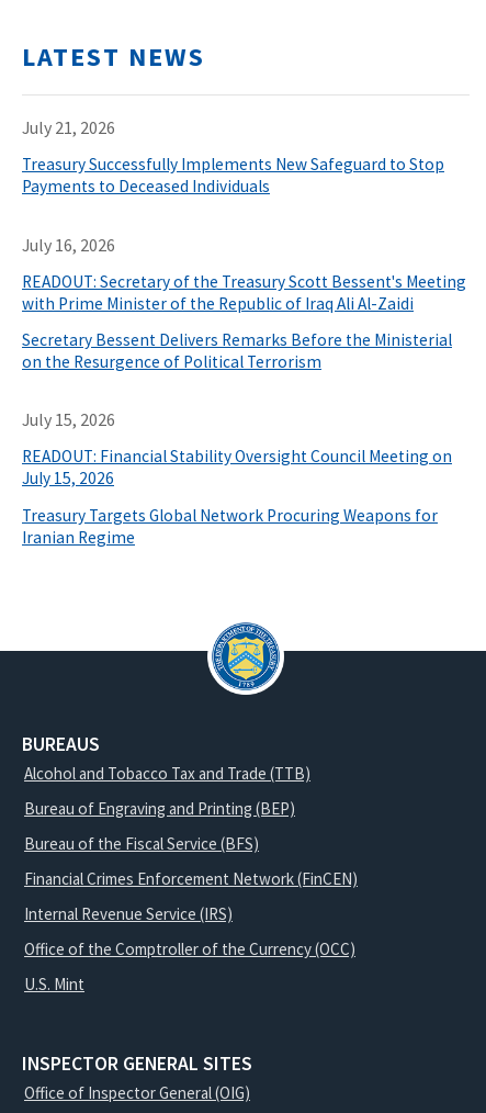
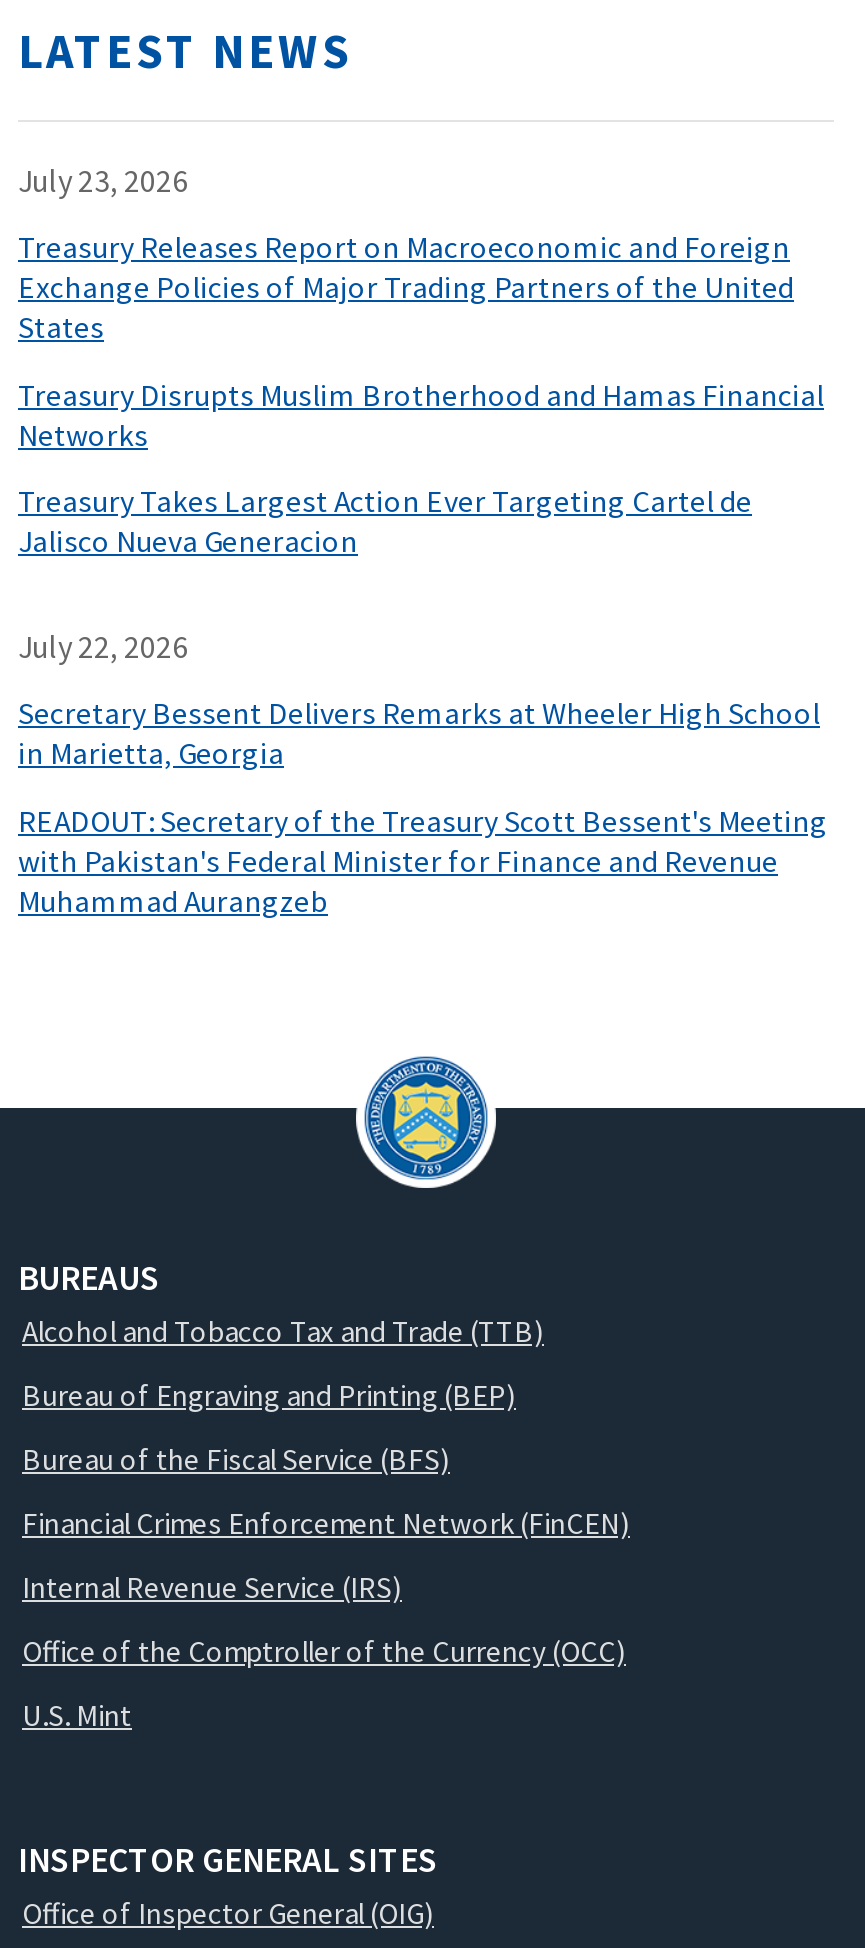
- July 21, 2026
- Treasury Successfully Implements New Safeguard to Stop
- Payments to Deceased Individuals
- July 16, 2026
+ July 23, 2026
+ Treasury Releases Report on Macroeconomic and Foreign
+ Exchange Policies of Major Trading Partners of the United
+ States
+ Treasury Disrupts Muslim Brotherhood and Hamas Financial
+ Networks
+ Treasury Takes Largest Action Ever Targeting Cartel de
+ Jalisco Nueva Generacion
+ July 22, 2026
+ Secretary Bessent Delivers Remarks at Wheeler High School
+ in Marietta, Georgia

moved down: READOUT: Secretary of the Treasury Scott Bessent's Meeting

- with Prime Minister of the Republic of Iraq Ali Al-Zaidi
- Secretary Bessent Delivers Remarks Before the Ministerial
- on the Resurgence of Political Terrorism
- July 15, 2026
- READOUT: Financial Stability Oversight Council Meeting on
- July 15, 2026
- Treasury Targets Global Network Procuring Weapons for
- Iranian Regime
+ with Pakistan's Federal Minister for Finance and Revenue
+ Muhammad Aurangzeb
